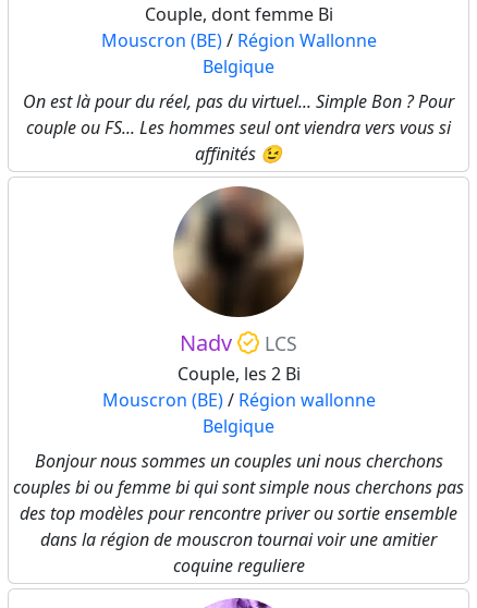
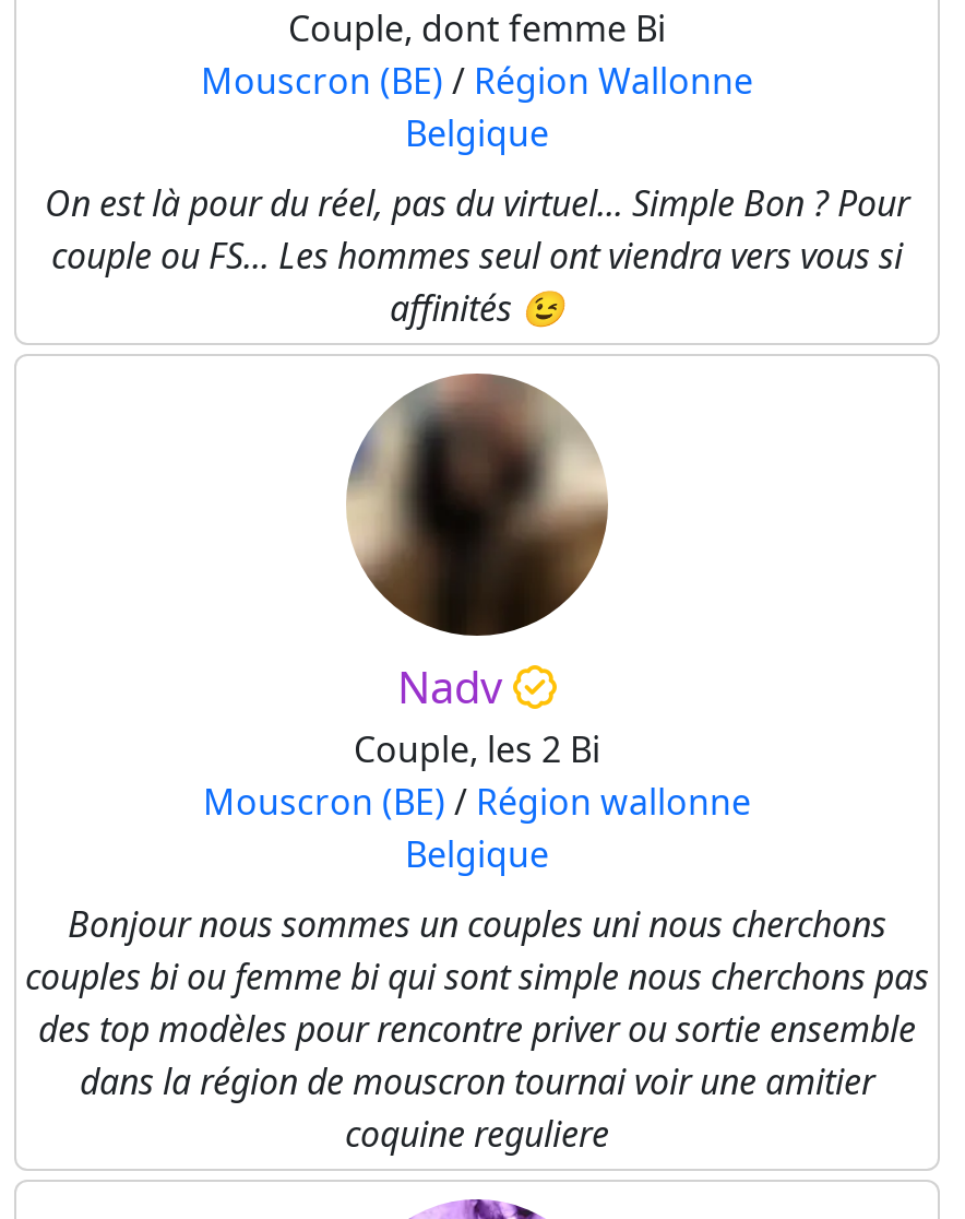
- LCS
